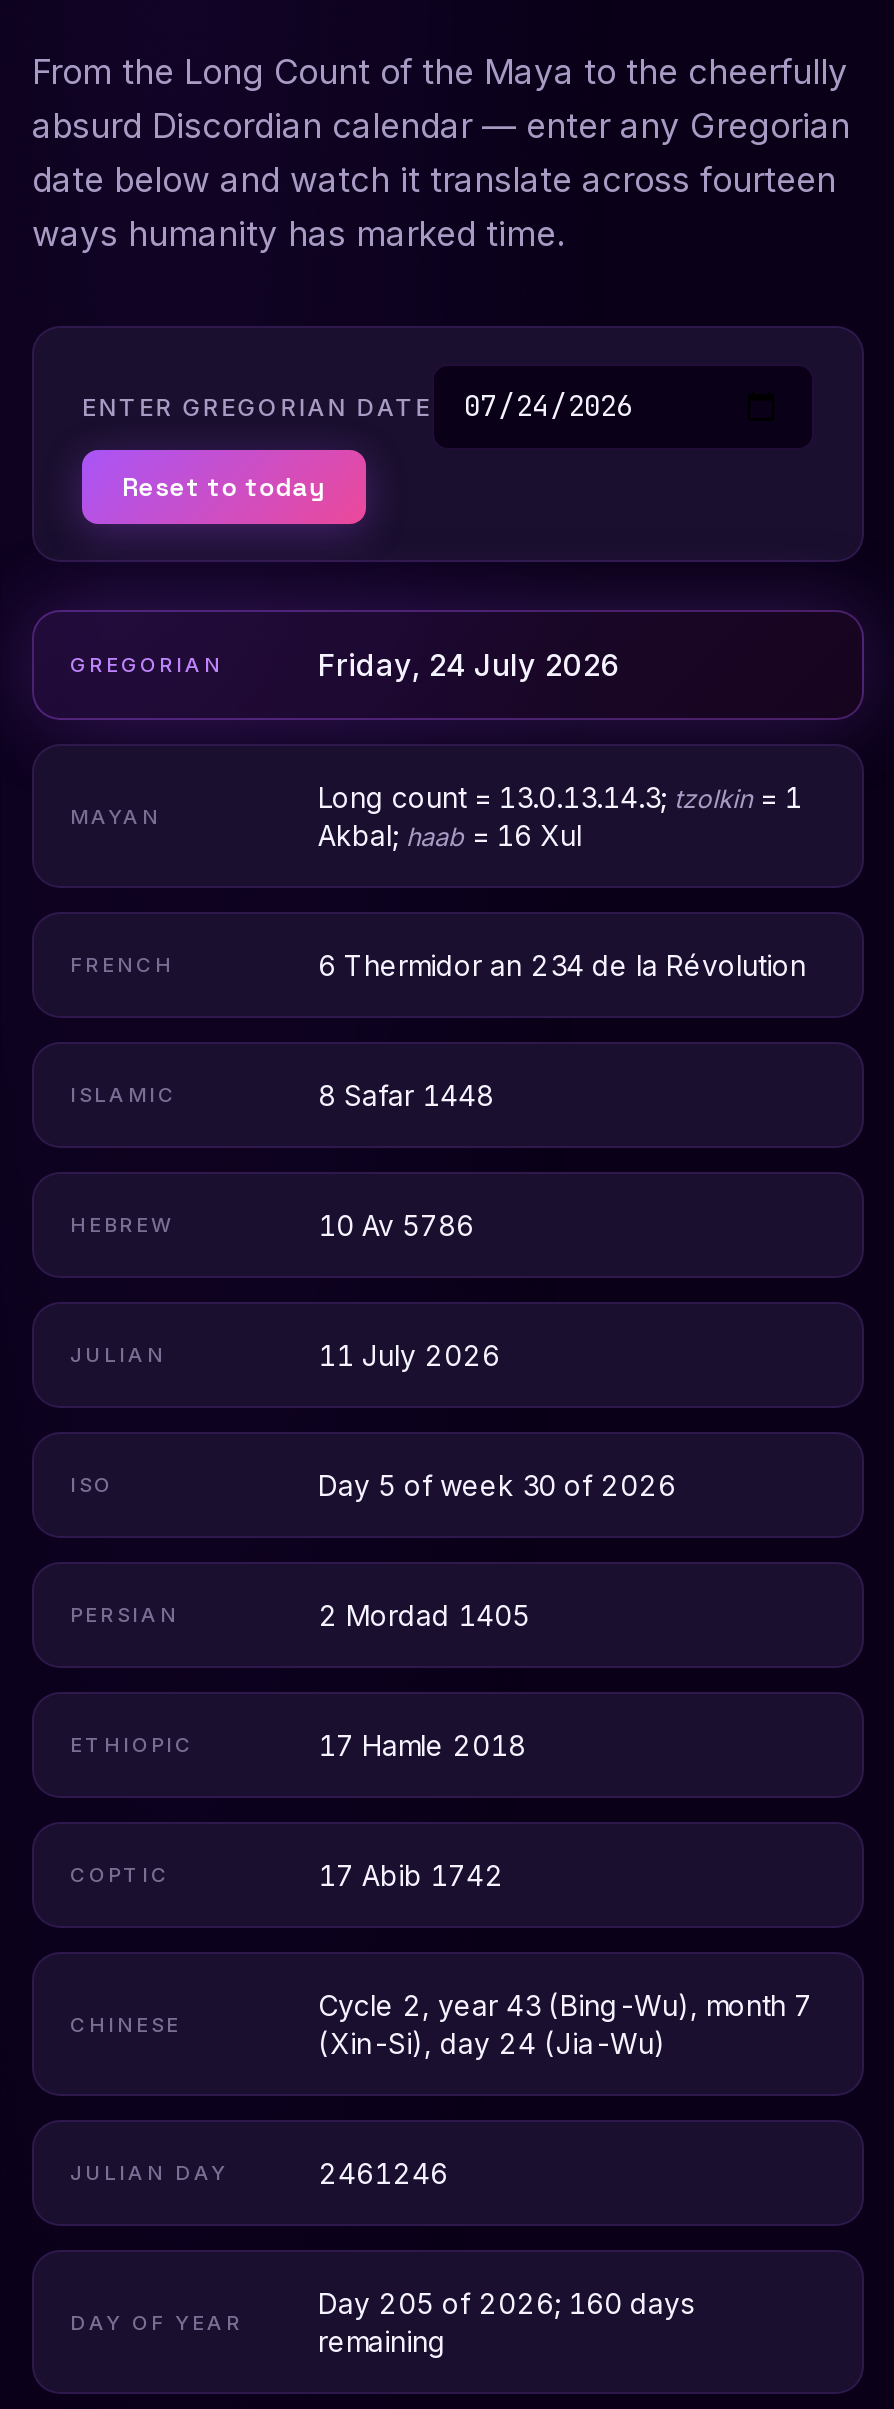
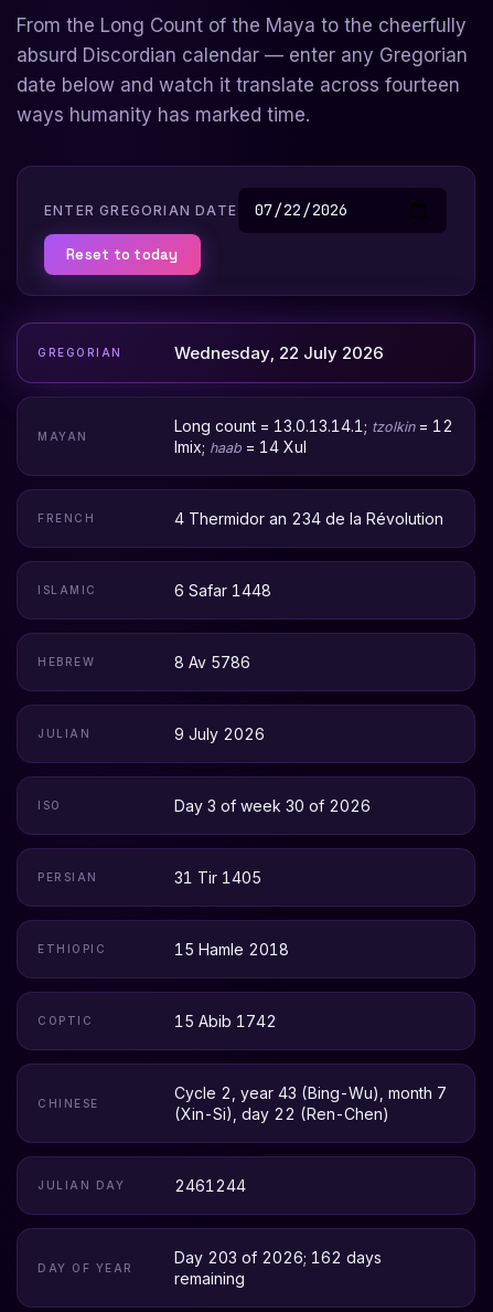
- Friday, 24 July 2026
+ Wednesday, 22 July 2026

- Long count = 13.0.13.14.3; tzolkin = 1
+ Long count = 13.0.13.14.1; tzolkin = 12

- Akbal; haab = 16 Xul
+ Imix; haab = 14 Xul

- 6 Thermidor an 234 de la Révolution
+ 4 Thermidor an 234 de la Révolution

- 8 Safar 1448
+ 6 Safar 1448

- 10 Av 5786
+ 8 Av 5786

- 11 July 2026
+ 9 July 2026

- Day 5 of week 30 of 2026
+ Day 3 of week 30 of 2026

- 2 Mordad 1405
+ 31 Tir 1405

- 17 Hamle 2018
+ 15 Hamle 2018

- 17 Abib 1742
+ 15 Abib 1742

- (Xin-Si), day 24 (Jia-Wu)
+ (Xin-Si), day 22 (Ren-Chen)

- 2461246
+ 2461244

- Day 205 of 2026; 160 days
+ Day 203 of 2026; 162 days
